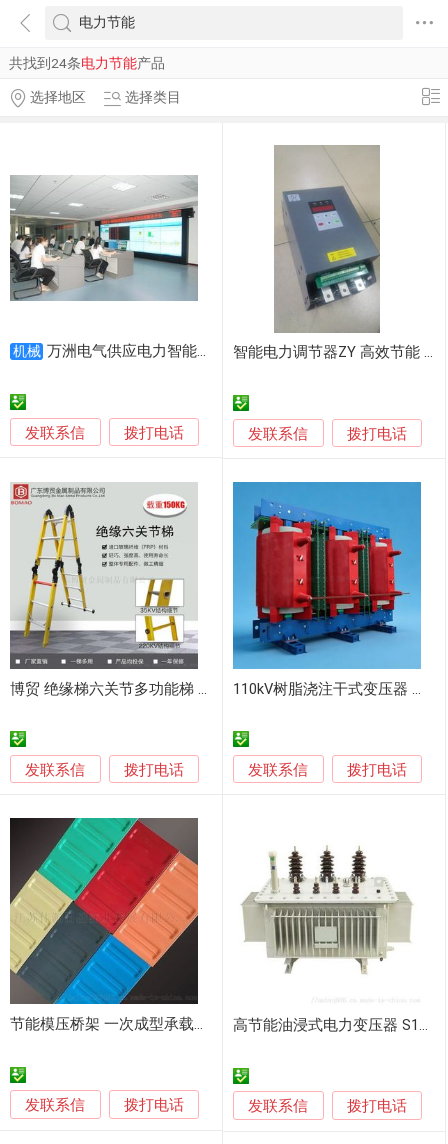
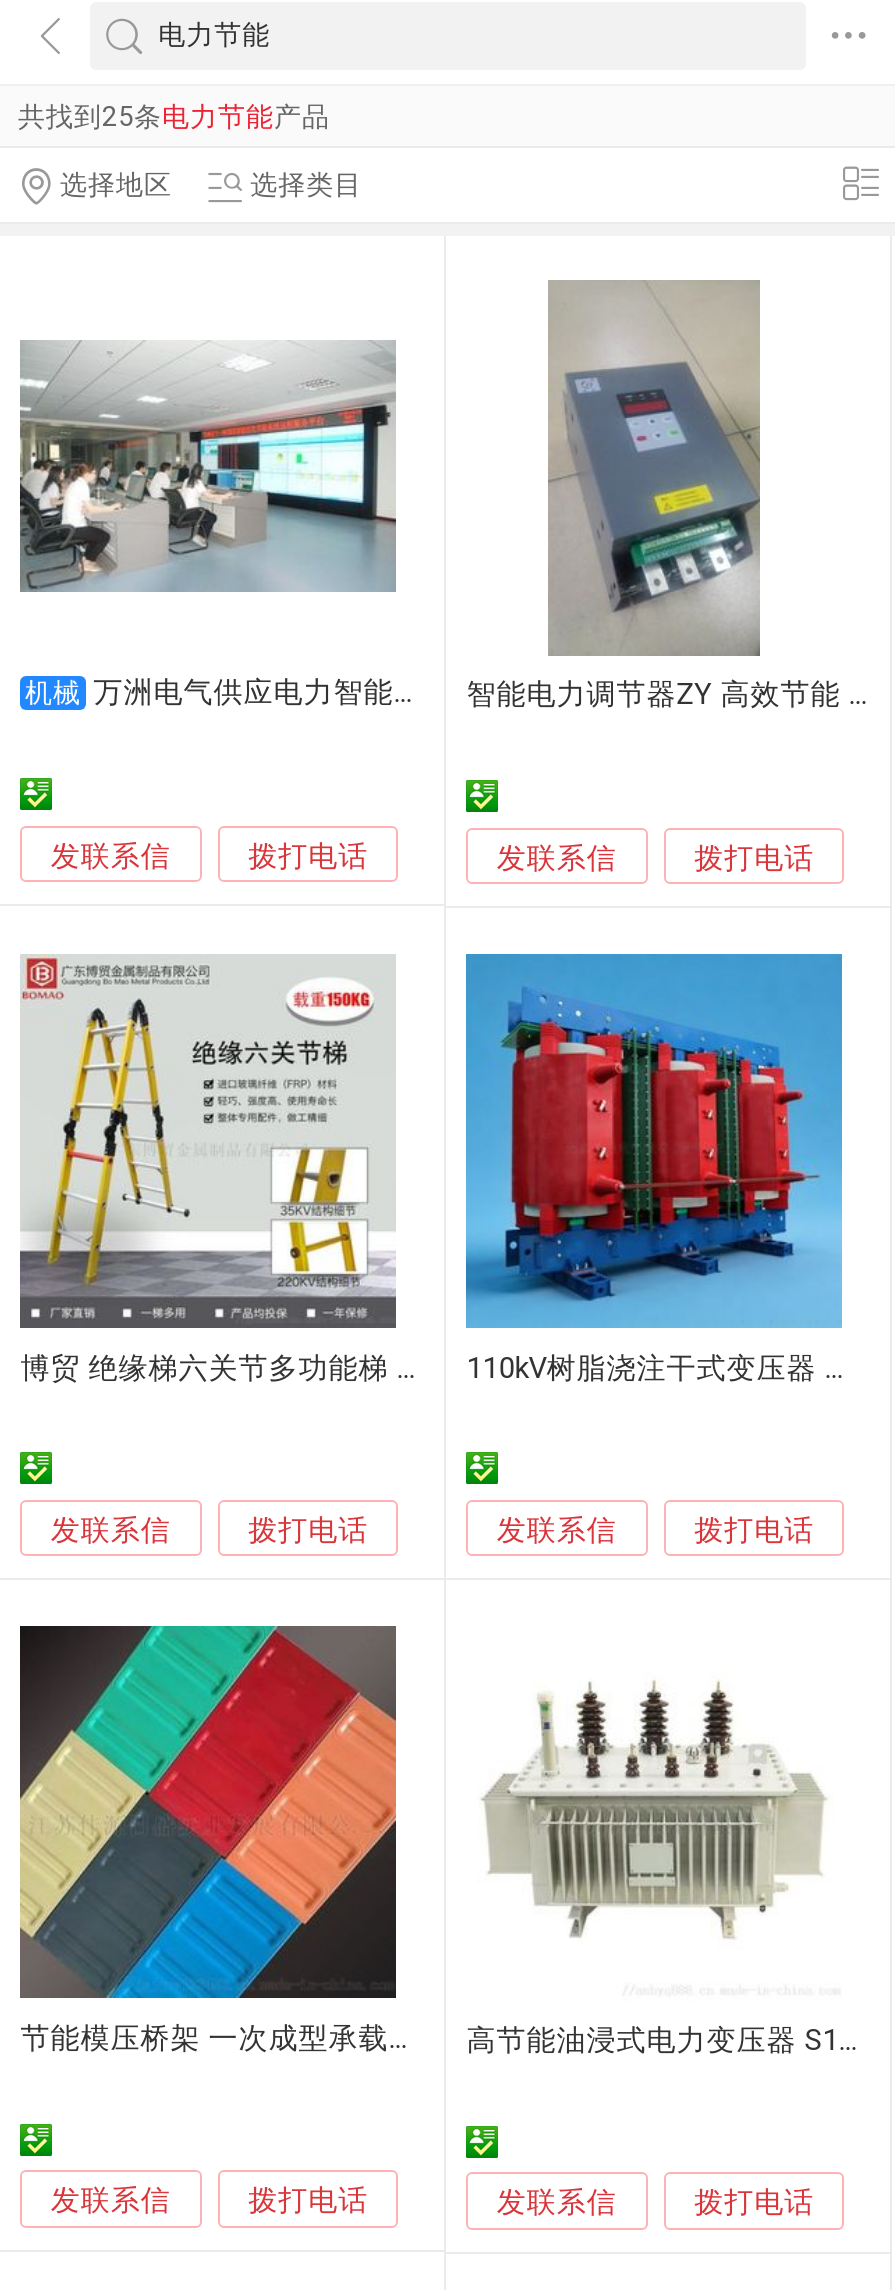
- 共找到24条电力节能产品
+ 共找到25条电力节能产品
